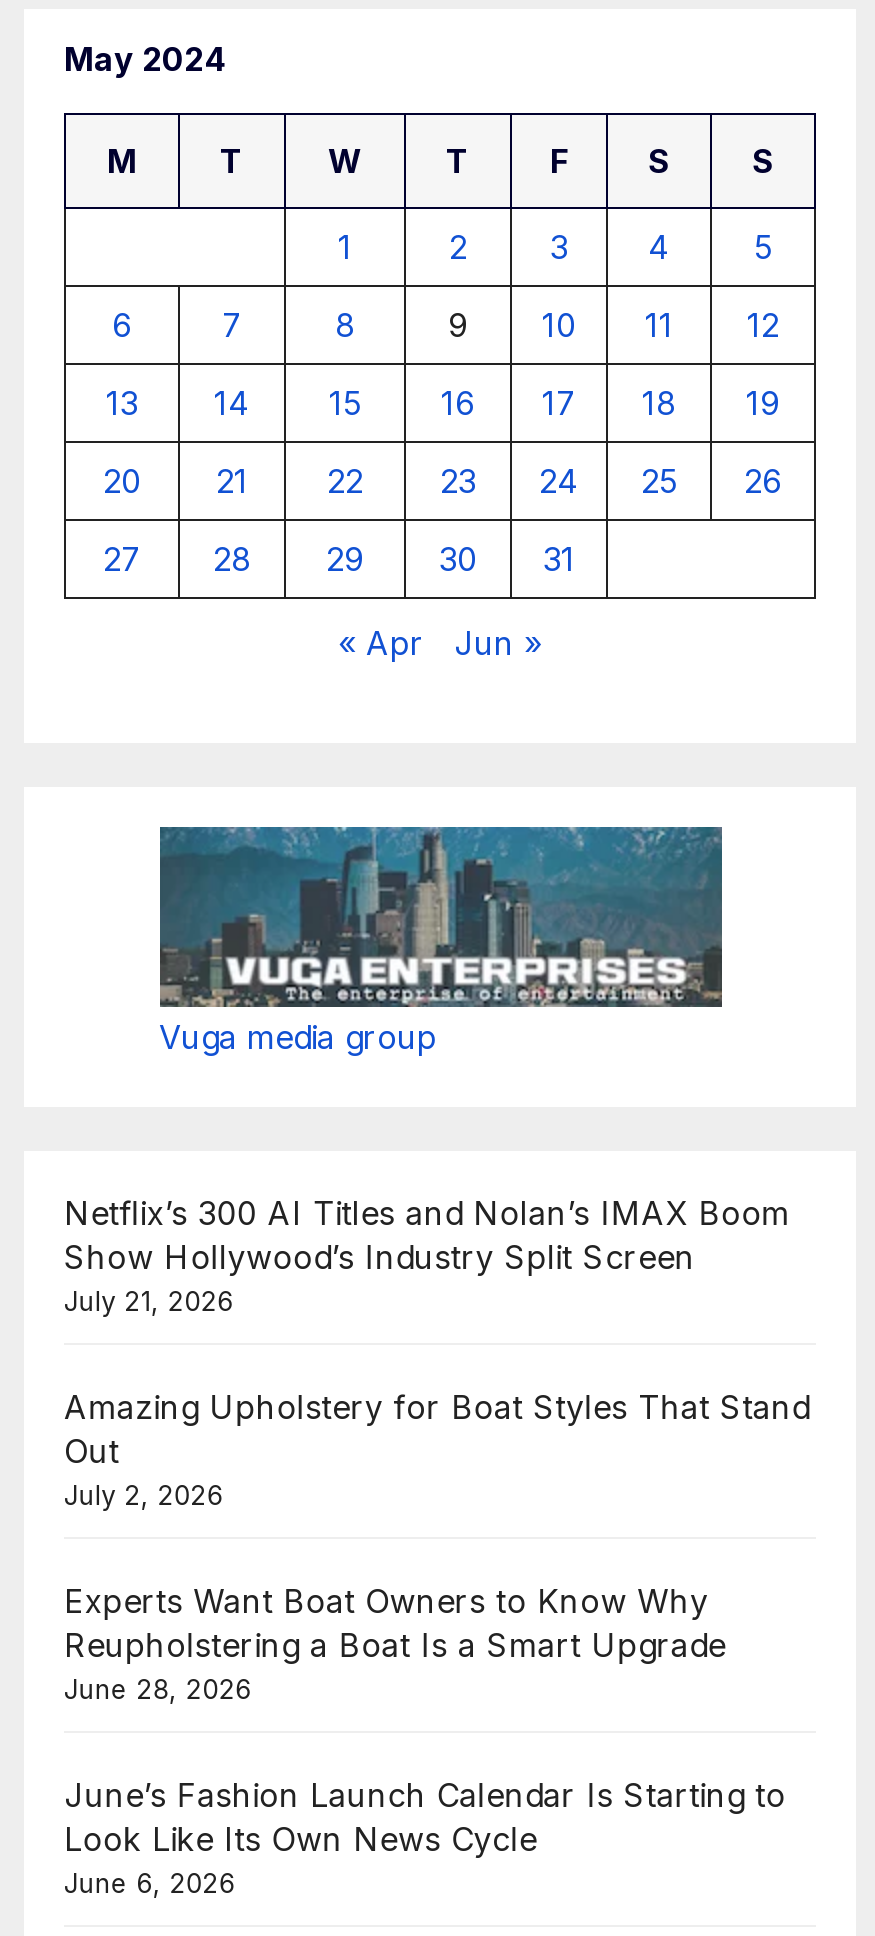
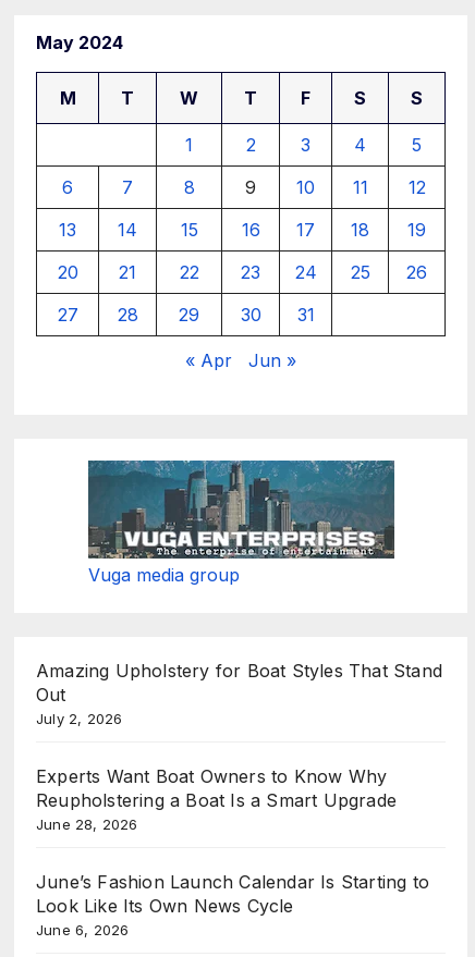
- Netflix’s 300 AI Titles and Nolan’s IMAX Boom
- Show Hollywood’s Industry Split Screen
- July 21, 2026
